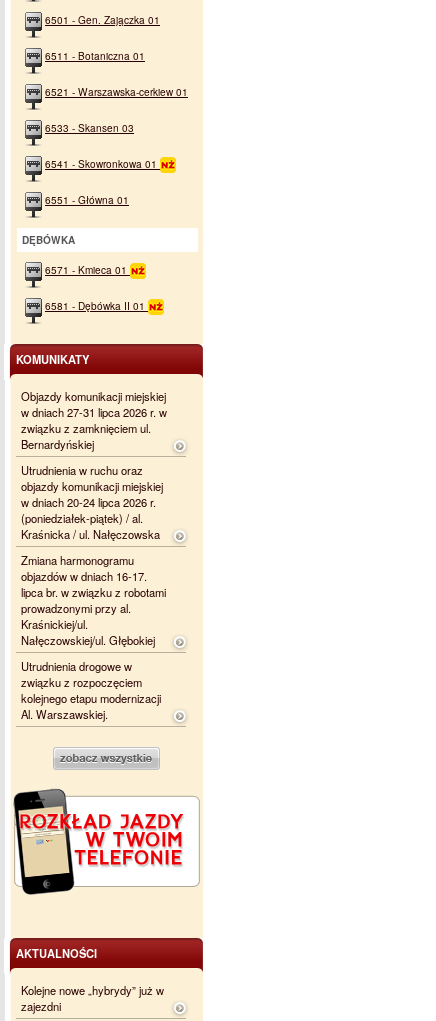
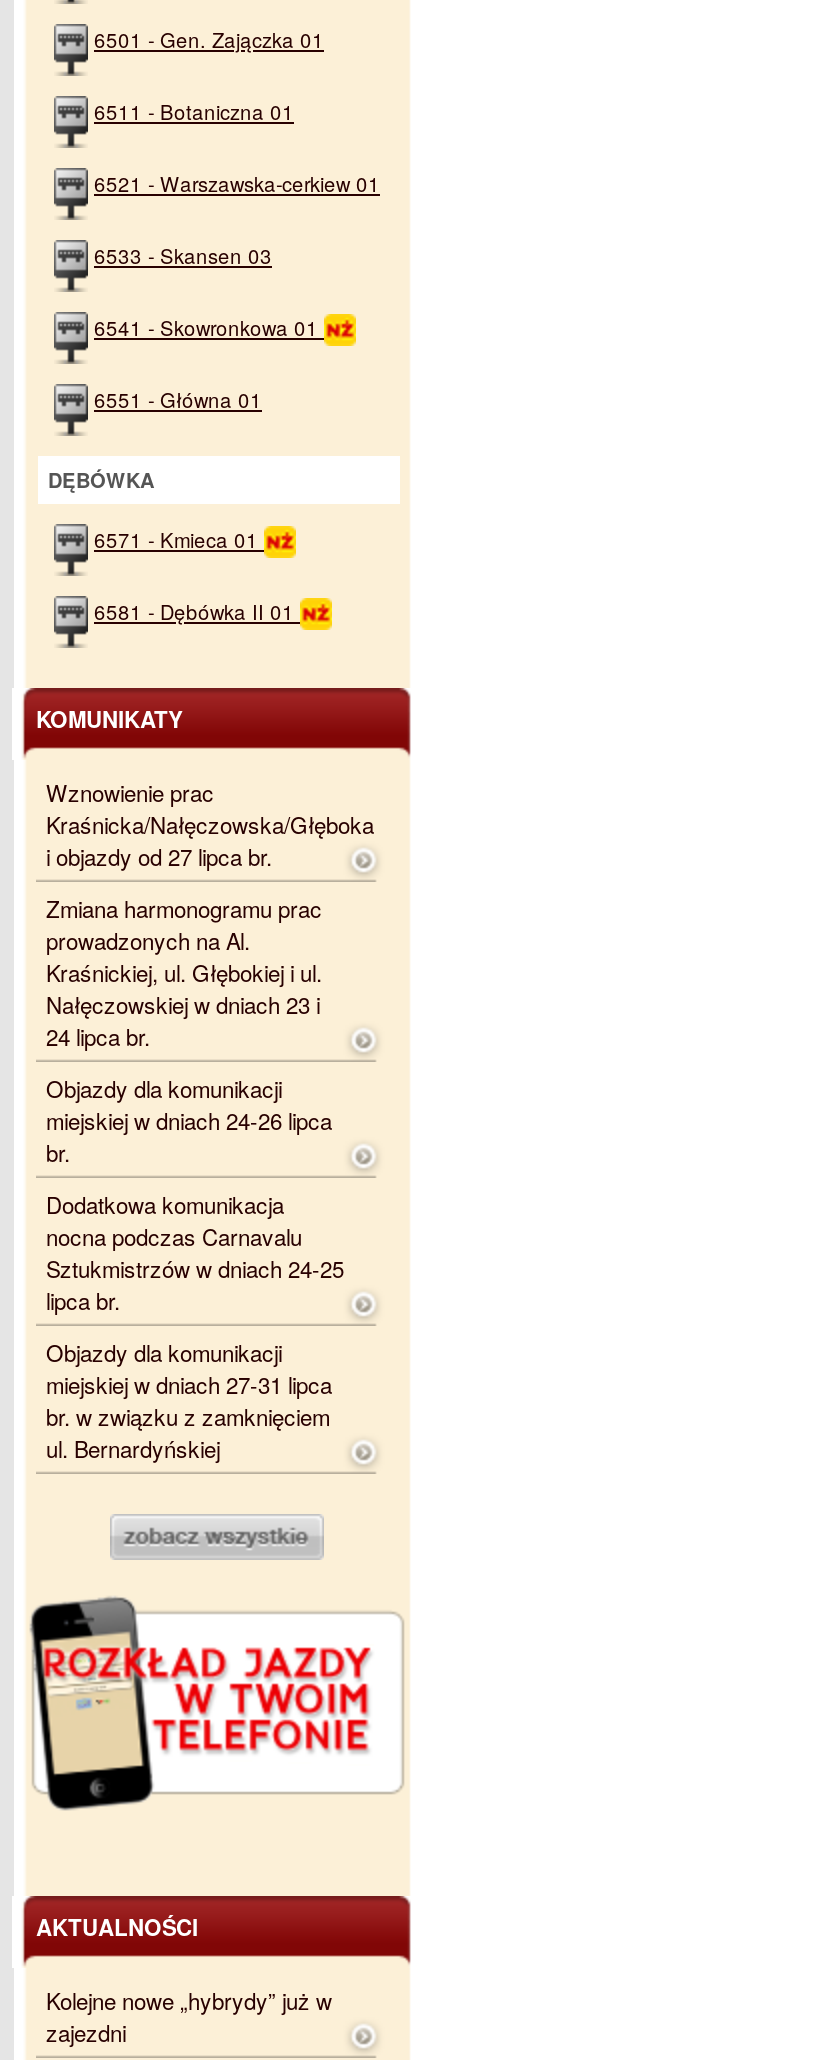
- Objazdy komunikacji miejskiej
- w dniach 27-31 lipca 2026 r. w
- związku z zamknięciem ul.
- Bernardyńskiej
- Utrudnienia w ruchu oraz
- objazdy komunikacji miejskiej
- w dniach 20-24 lipca 2026 r.
- (poniedziałek-piątek) / al.
- Kraśnicka / ul. Nałęczowska
- Zmiana harmonogramu
- objazdów w dniach 16-17.
- lipca br. w związku z robotami
- prowadzonymi przy al.
- Kraśnickiej/ul.
- Nałęczowskiej/ul. Głębokiej
- Utrudnienia drogowe w
- związku z rozpoczęciem
- kolejnego etapu modernizacji
- Al. Warszawskiej.
+ Wznowienie prac
+ Kraśnicka/Nałęczowska/Głęboka
+ i objazdy od 27 lipca br.
+ Zmiana harmonogramu prac
+ prowadzonych na Al.
+ Kraśnickiej, ul. Głębokiej i ul.
+ Nałęczowskiej w dniach 23 i
+ 24 lipca br.
+ Objazdy dla komunikacji
+ miejskiej w dniach 24-26 lipca
+ br.
+ Dodatkowa komunikacja
+ nocna podczas Carnavalu
+ Sztukmistrzów w dniach 24-25
+ lipca br.
+ Objazdy dla komunikacji
+ miejskiej w dniach 27-31 lipca
+ br. w związku z zamknięciem
+ ul. Bernardyńskiej
